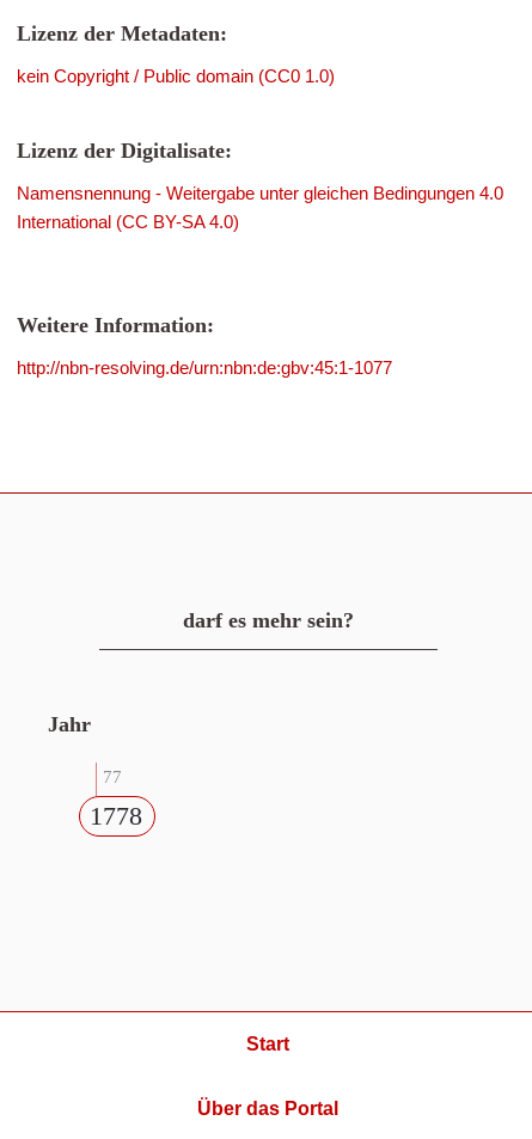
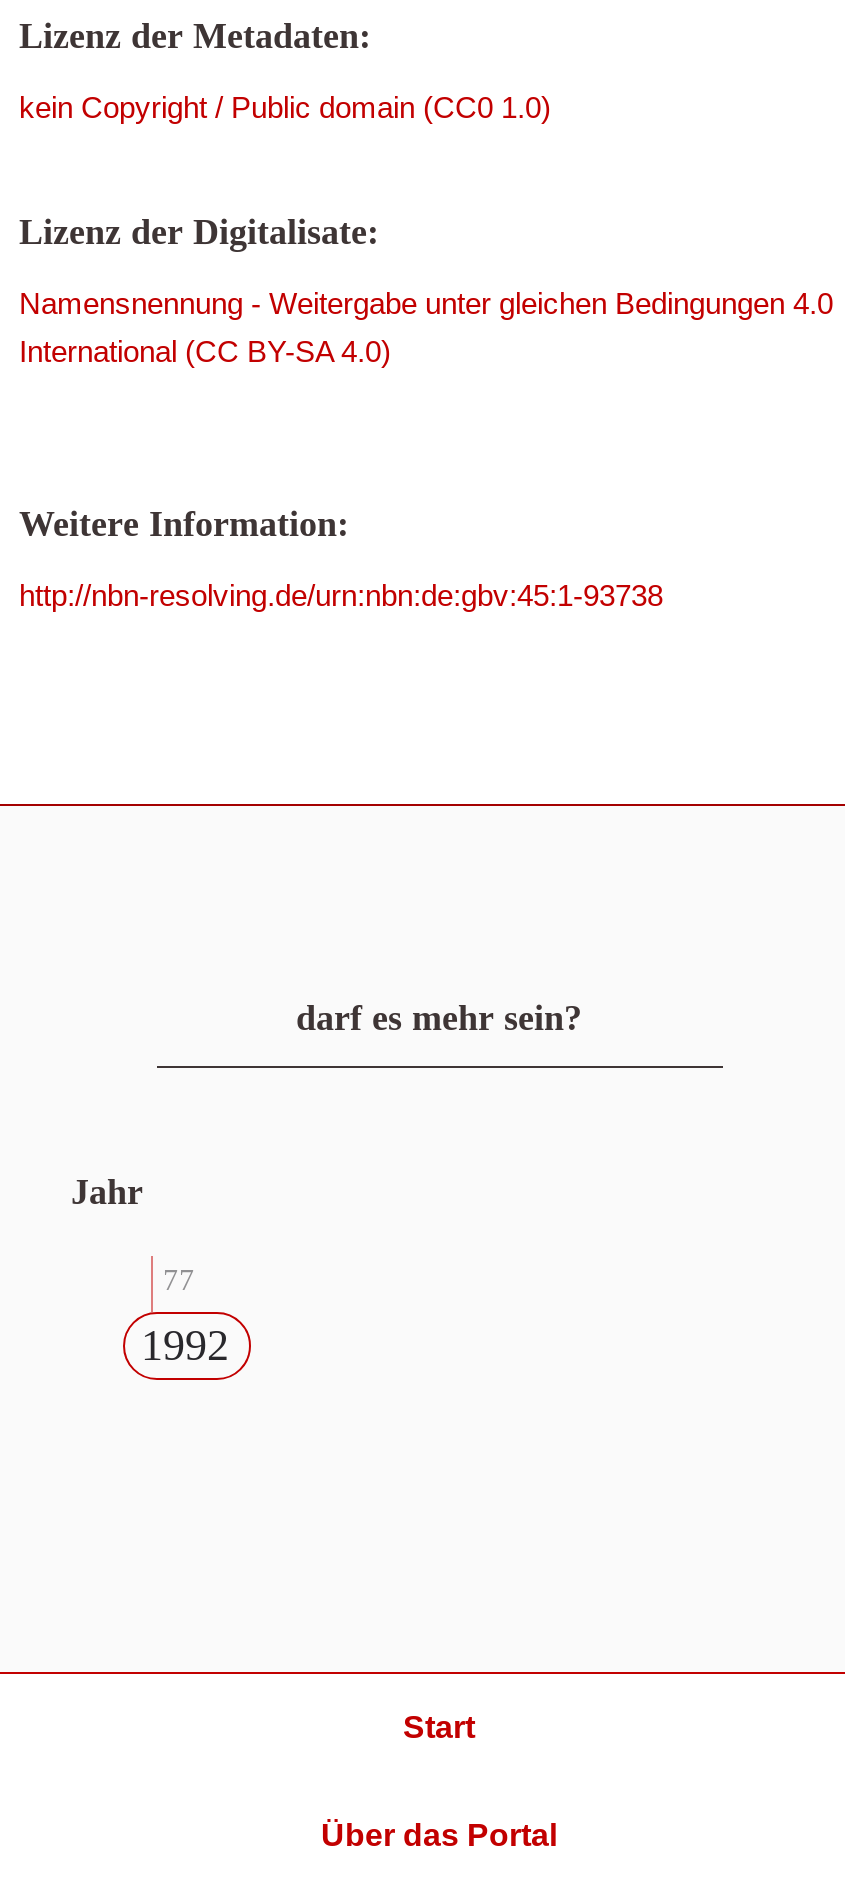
- http://nbn-resolving.de/urn:nbn:de:gbv:45:1-1077
+ http://nbn-resolving.de/urn:nbn:de:gbv:45:1-93738

- 1778
+ 1992
